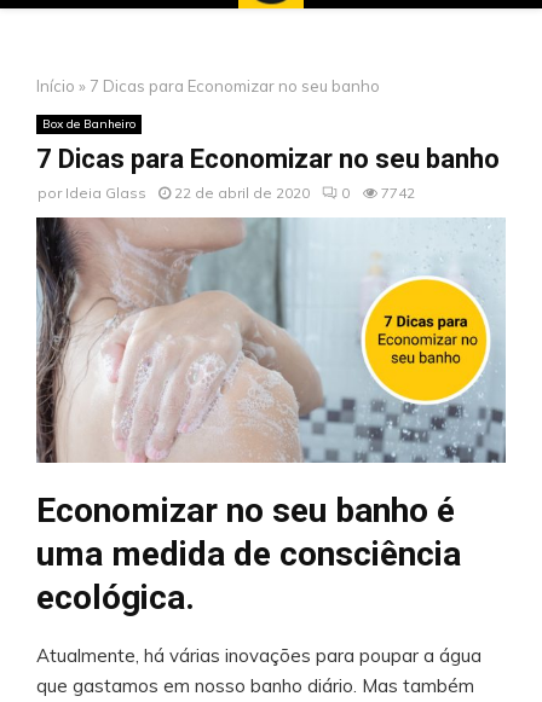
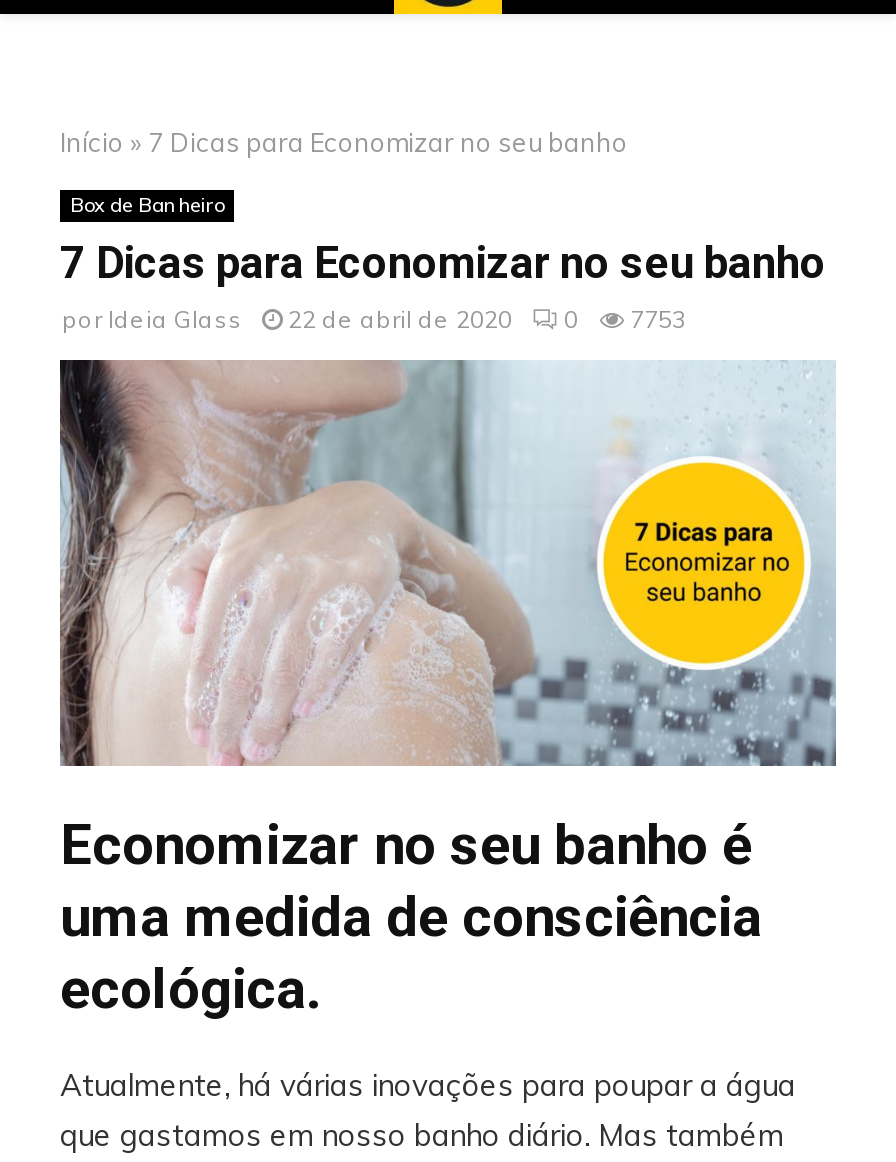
- por Ideia Glass 22 de abril de 2020 0 7742
+ por Ideia Glass 22 de abril de 2020 0 7753
